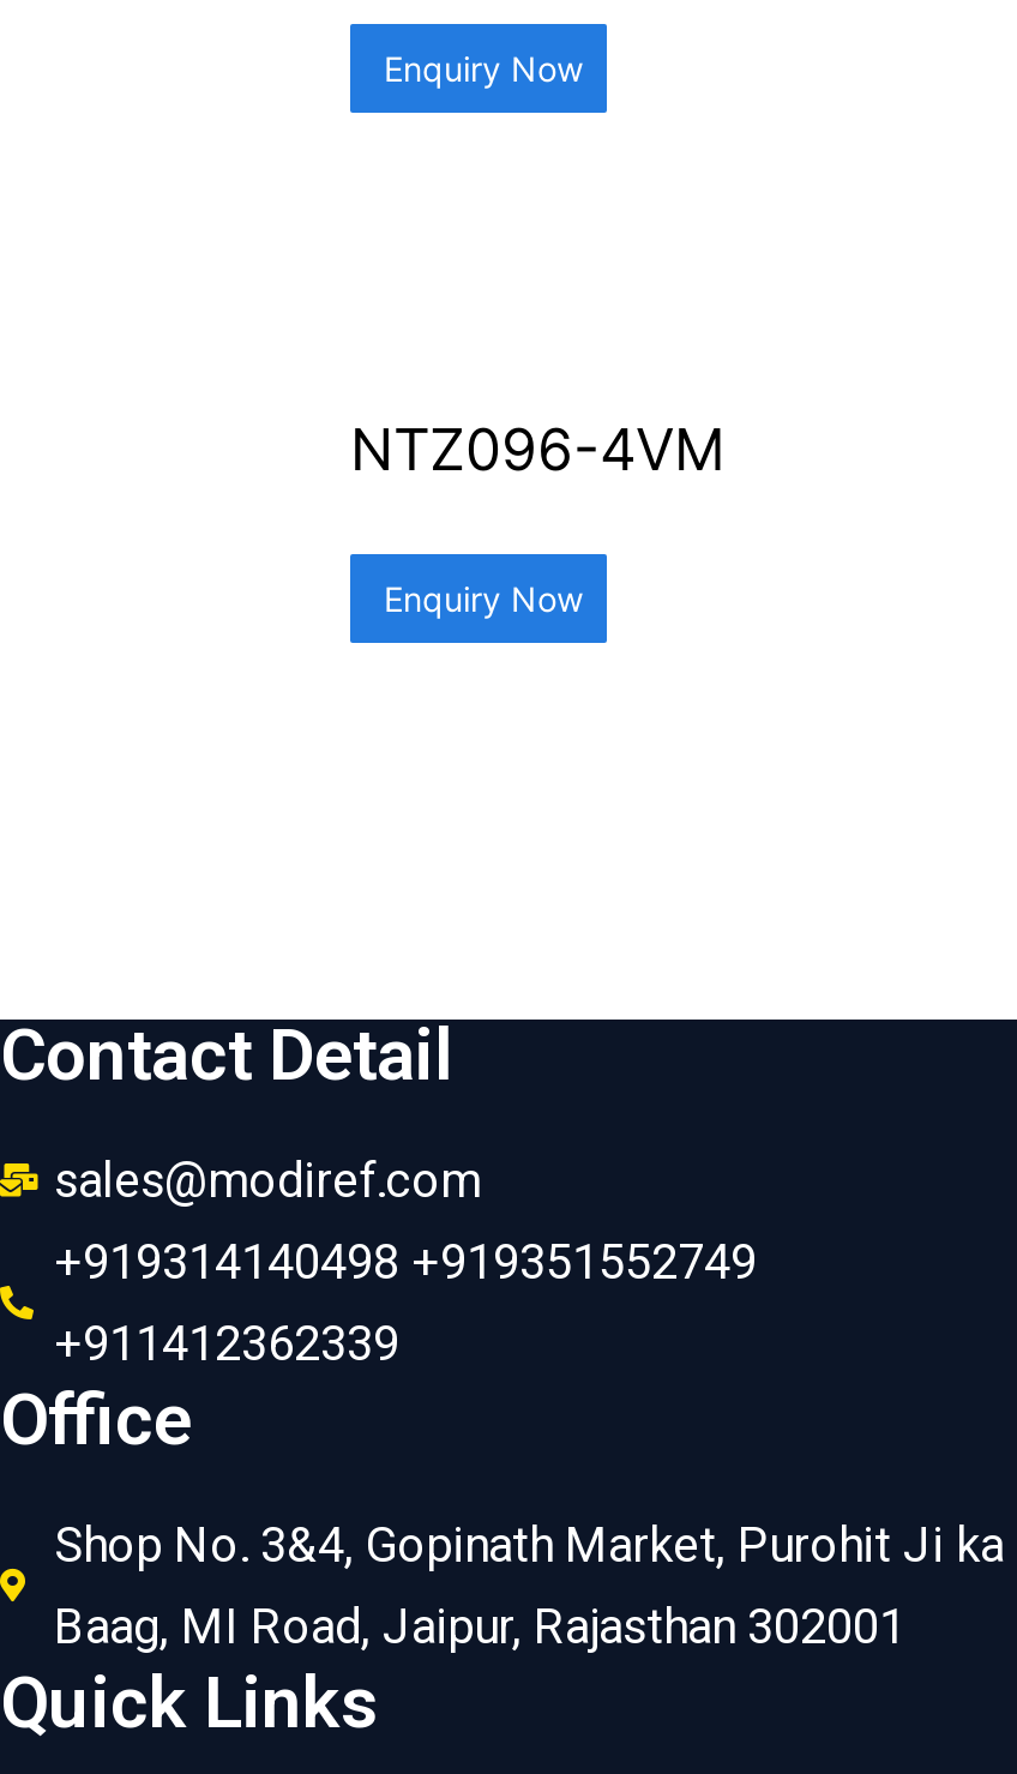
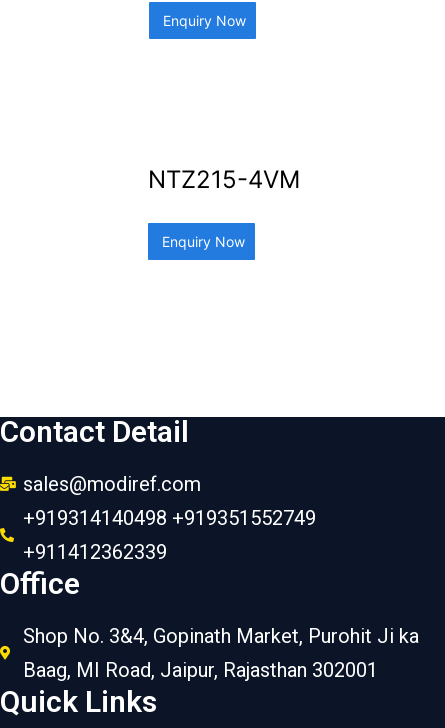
- NTZ096-4VM
+ NTZ215-4VM
